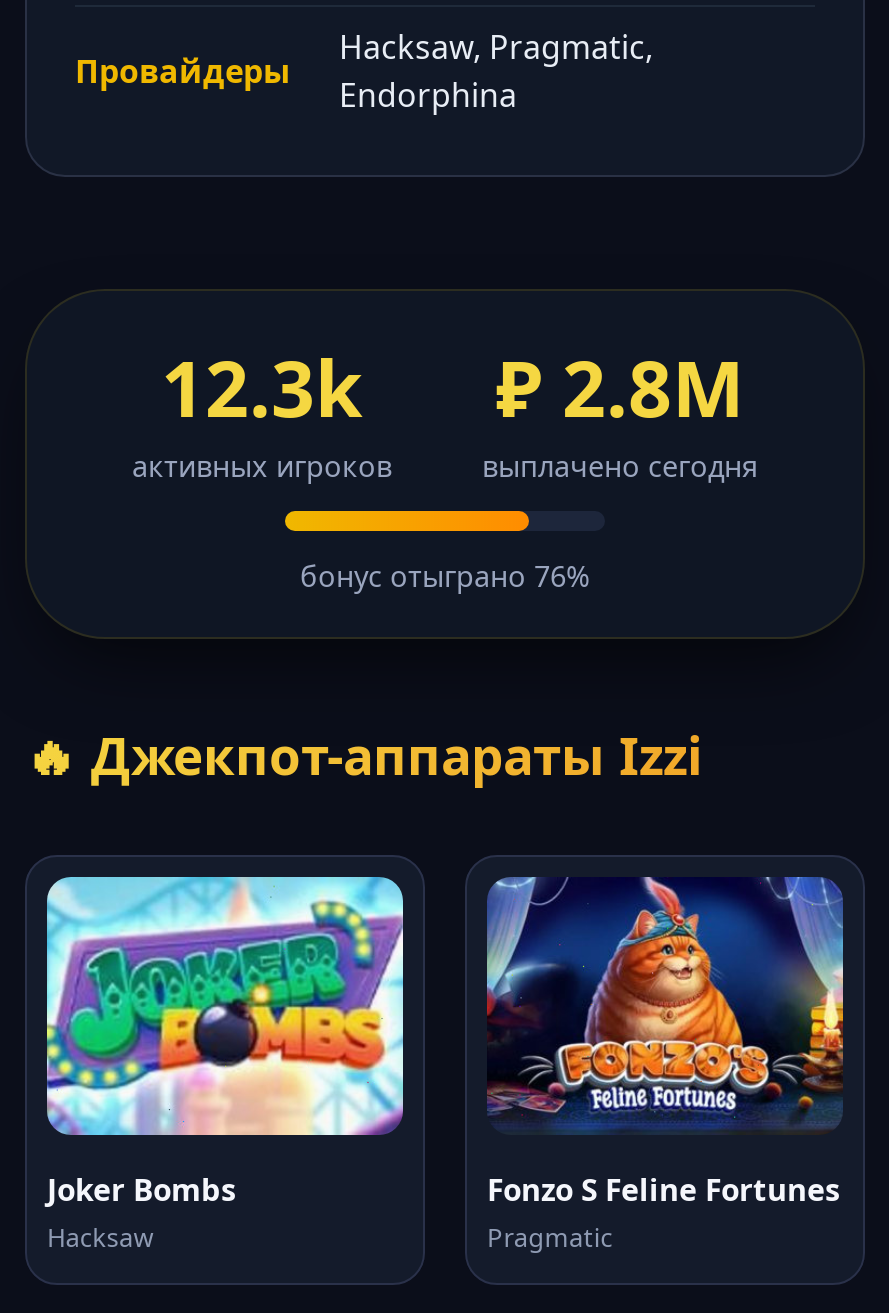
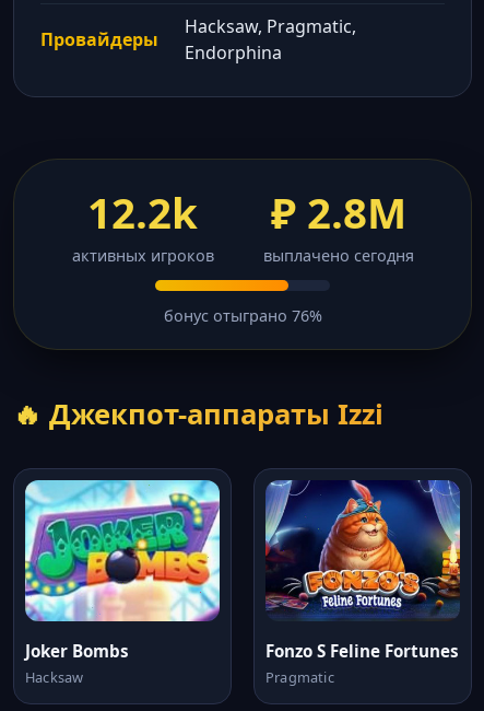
- 12.3k ₽ 2.8M
+ 12.2k ₽ 2.8M
